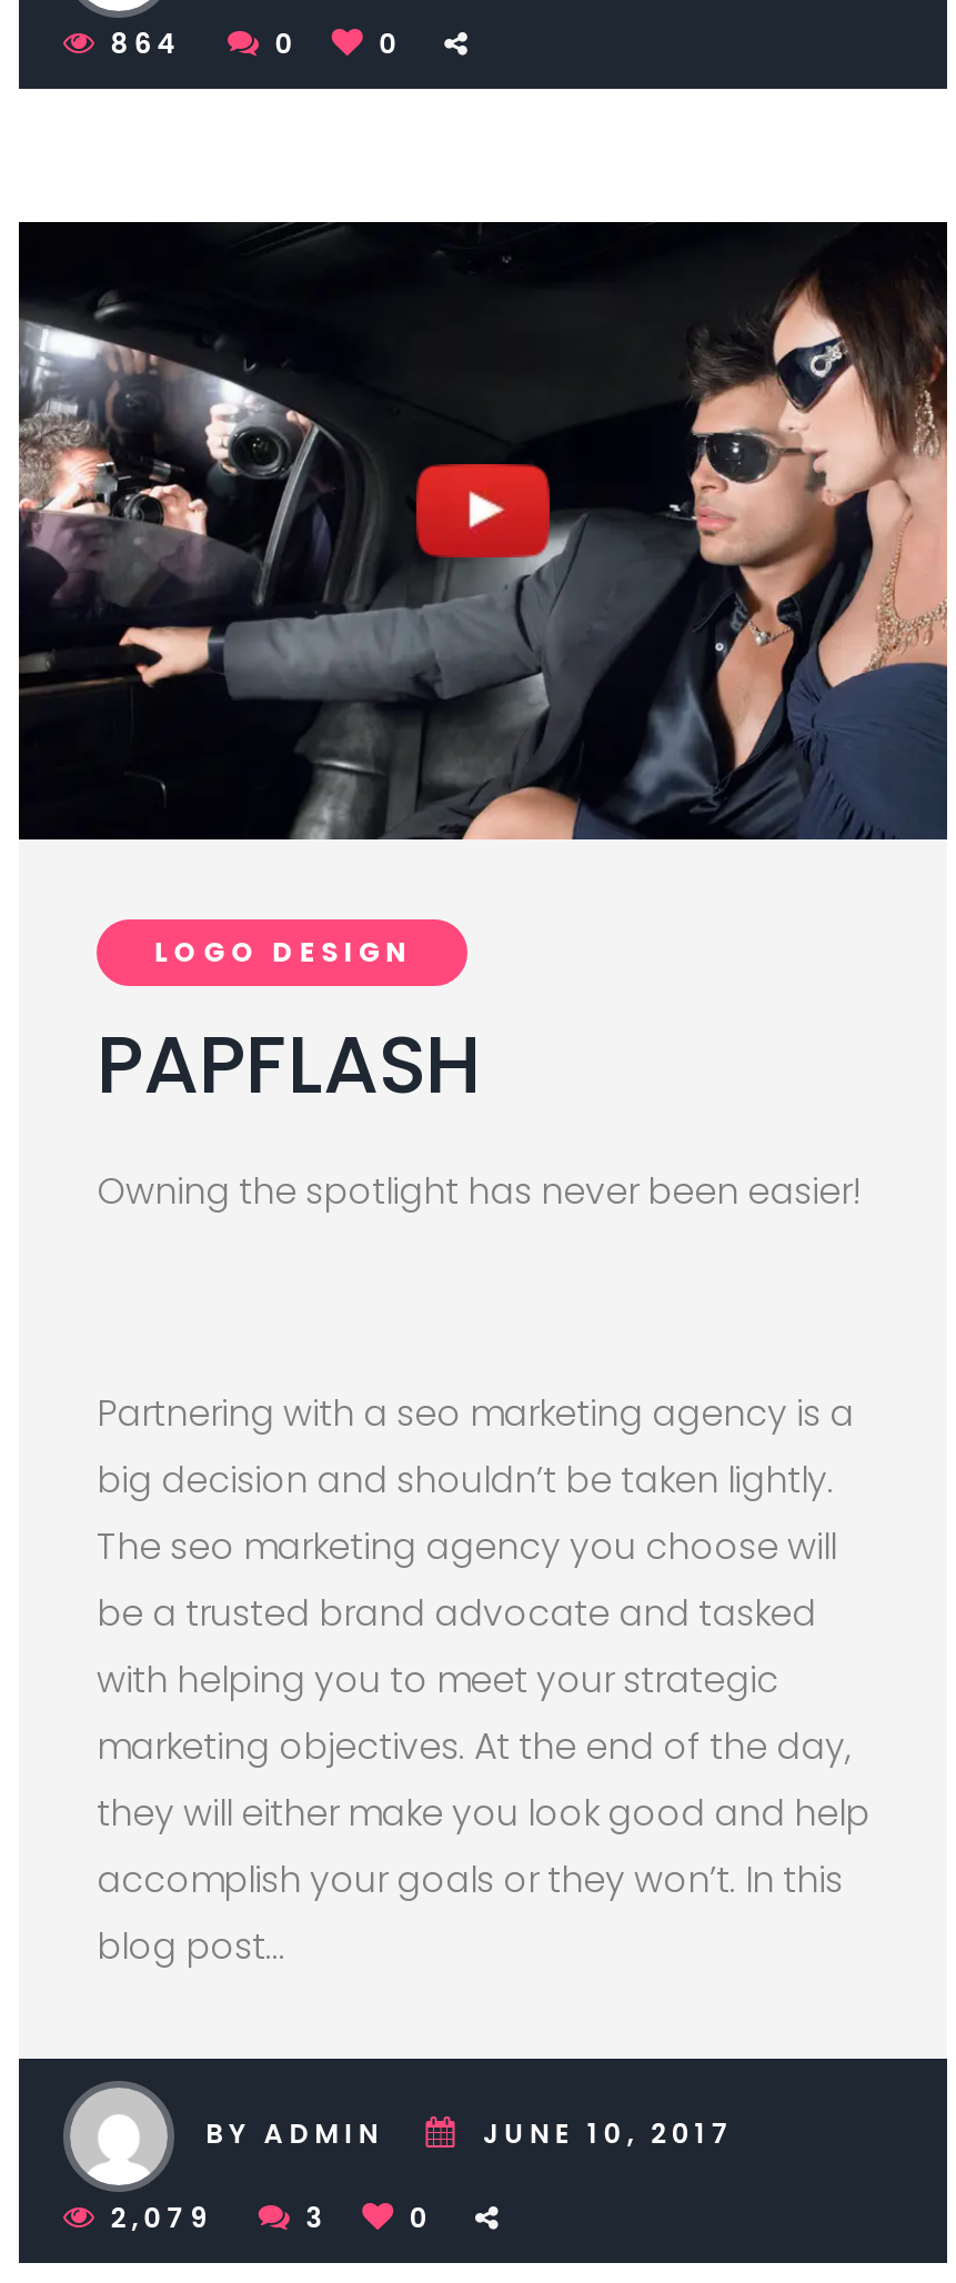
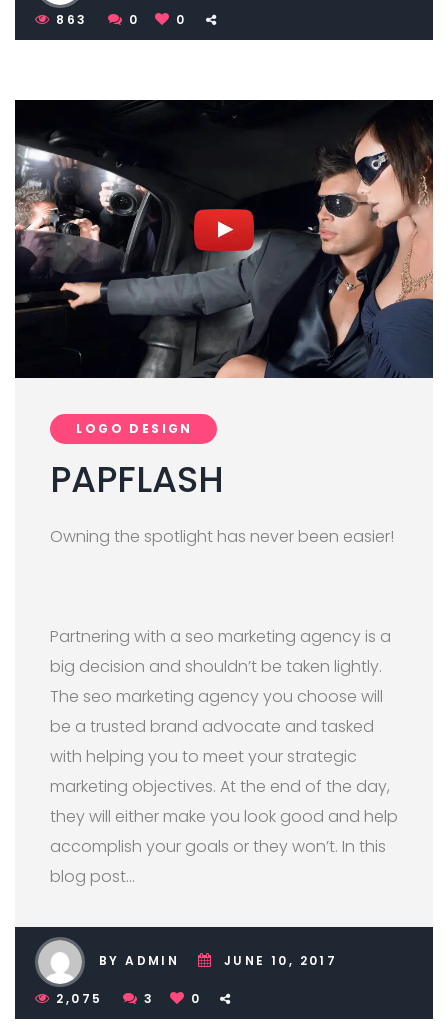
- 864
+ 863

- 2,079
+ 2,075
